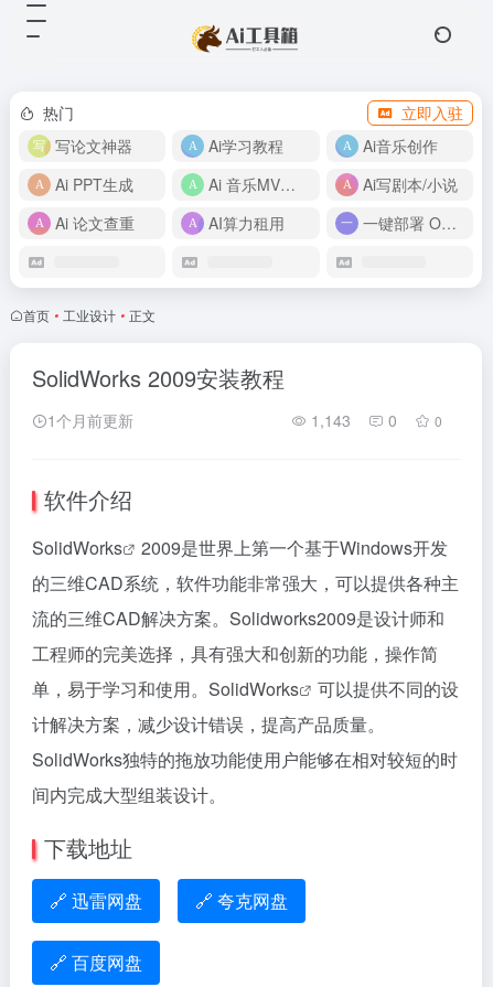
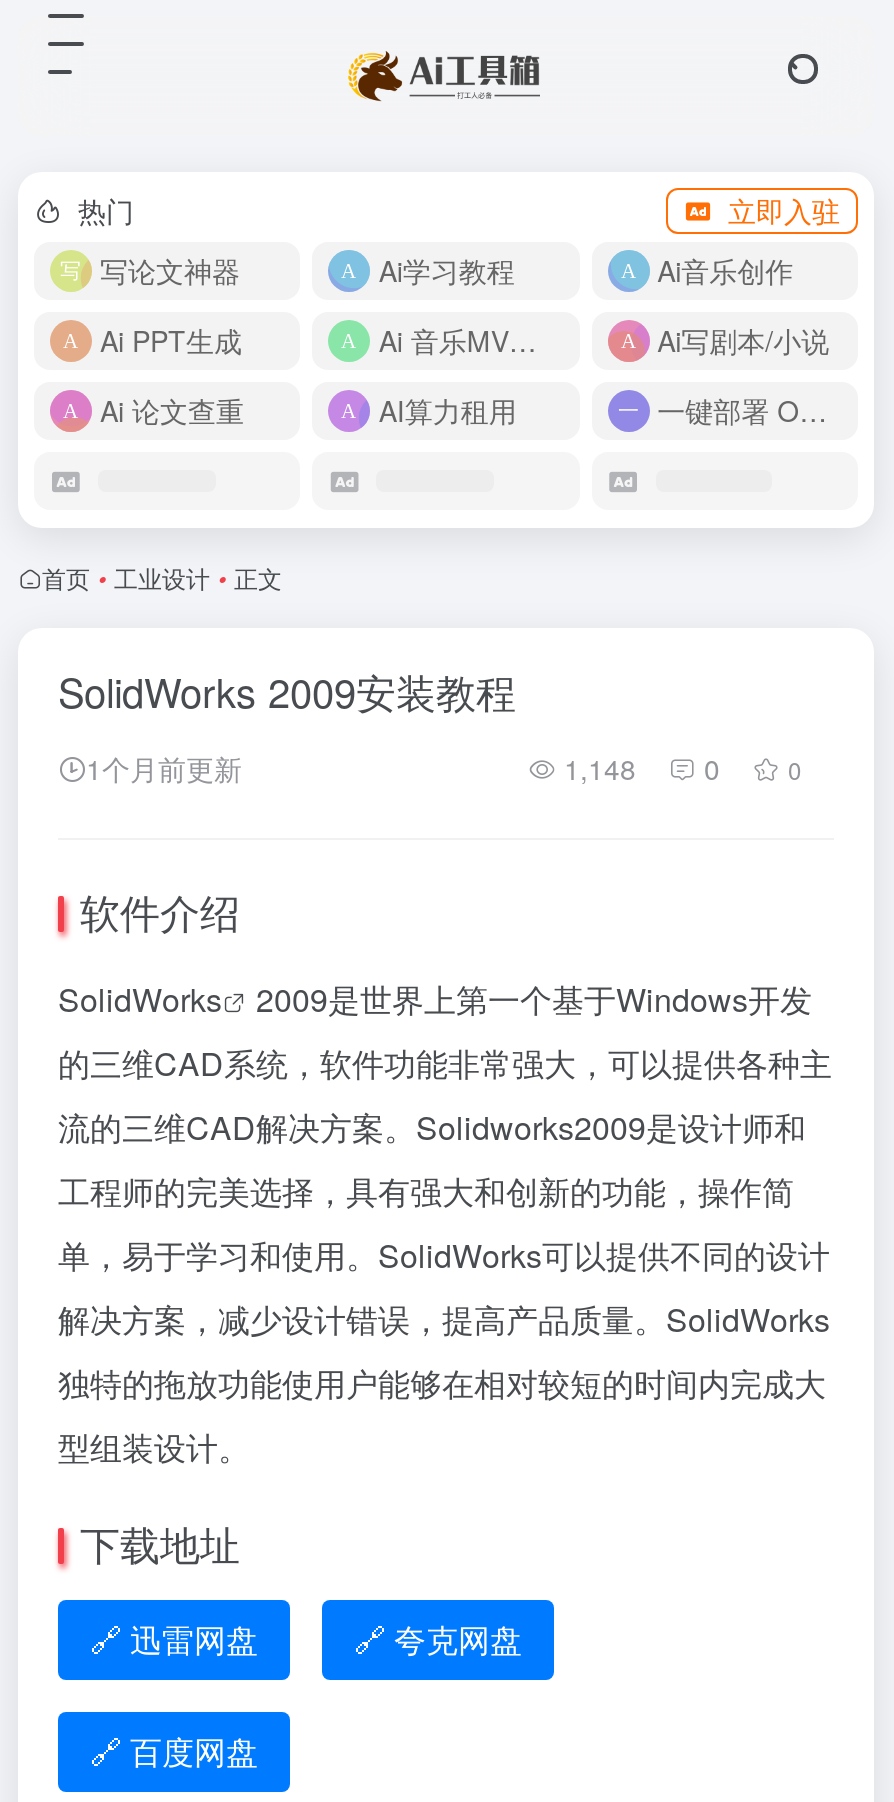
- 1,143 0 0
+ 1,148 0 0
